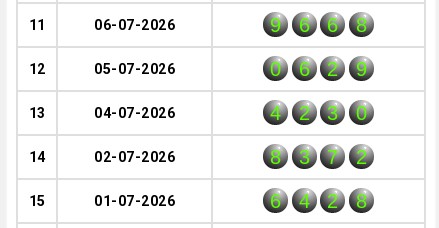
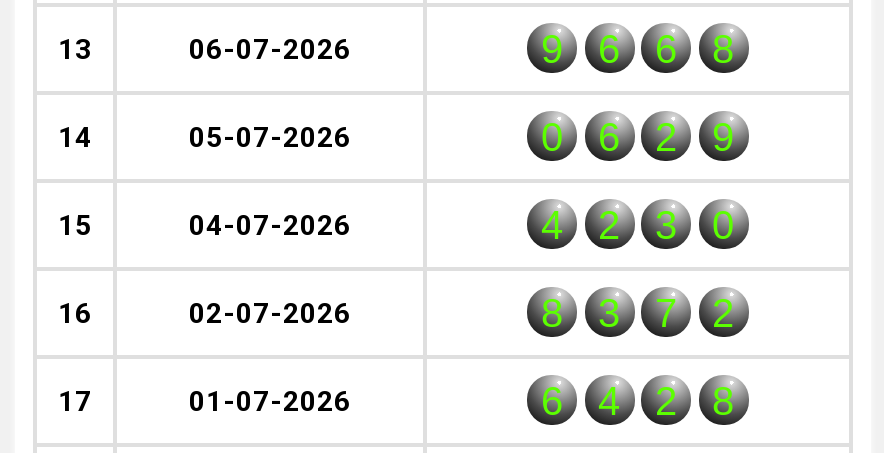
- 11
+ 13

- 12
+ 14

- 13
+ 15

- 14
+ 16

- 15
+ 17
